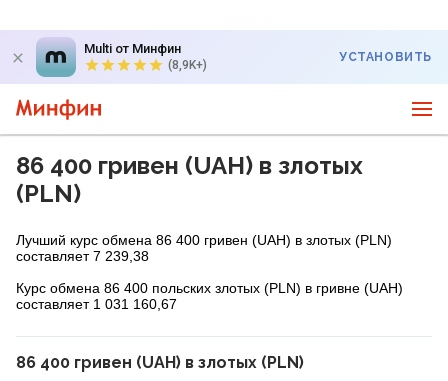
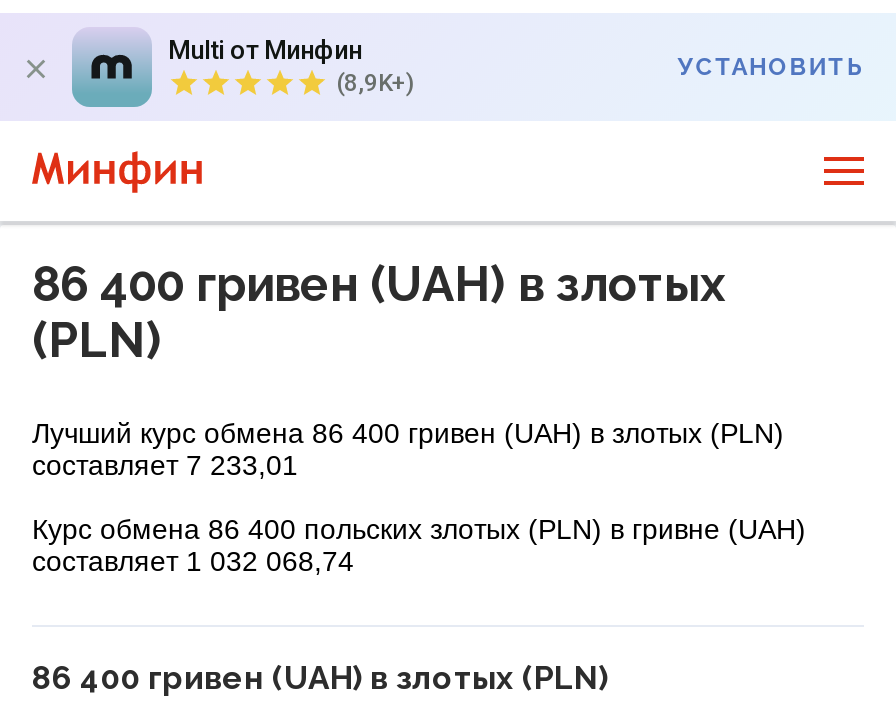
- составляет 7 239,38
+ составляет 7 233,01

- составляет 1 031 160,67
+ составляет 1 032 068,74
